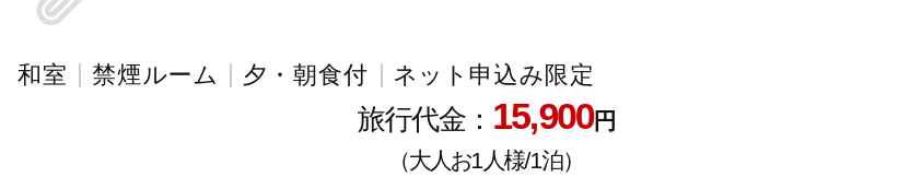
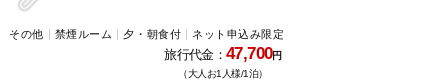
- 和室
+ その他

- 旅行代金：15,900円
+ 旅行代金：47,700円
